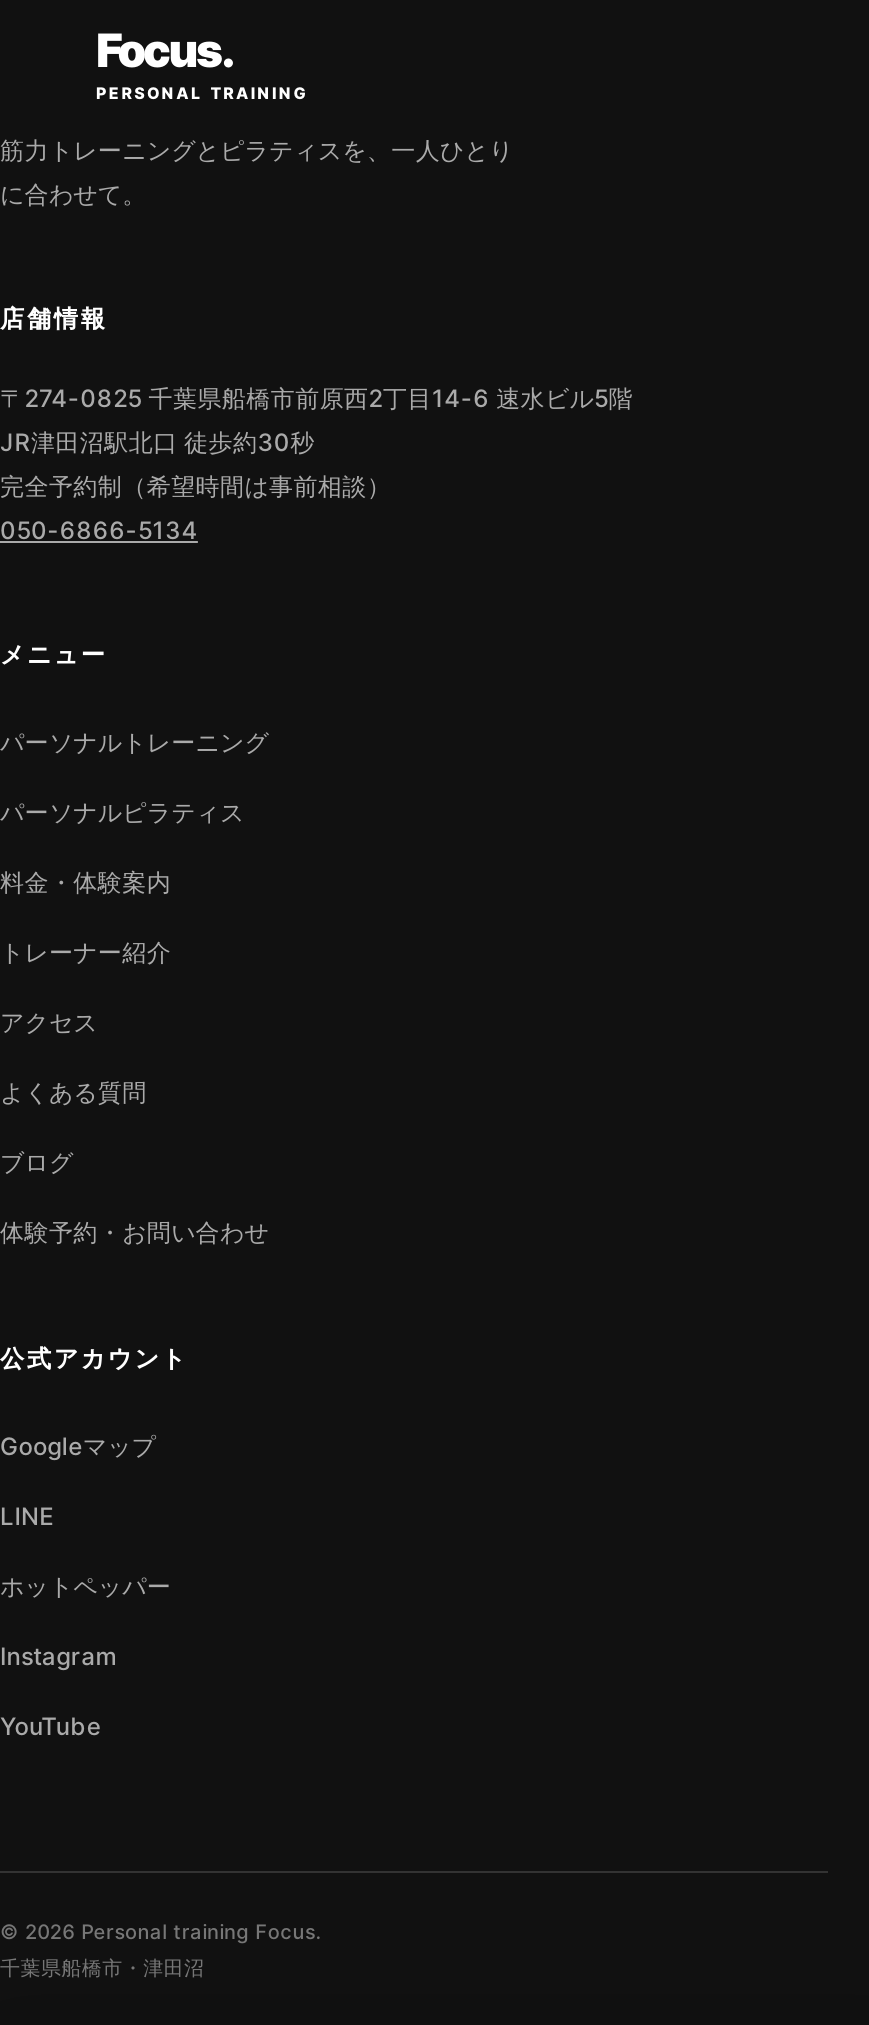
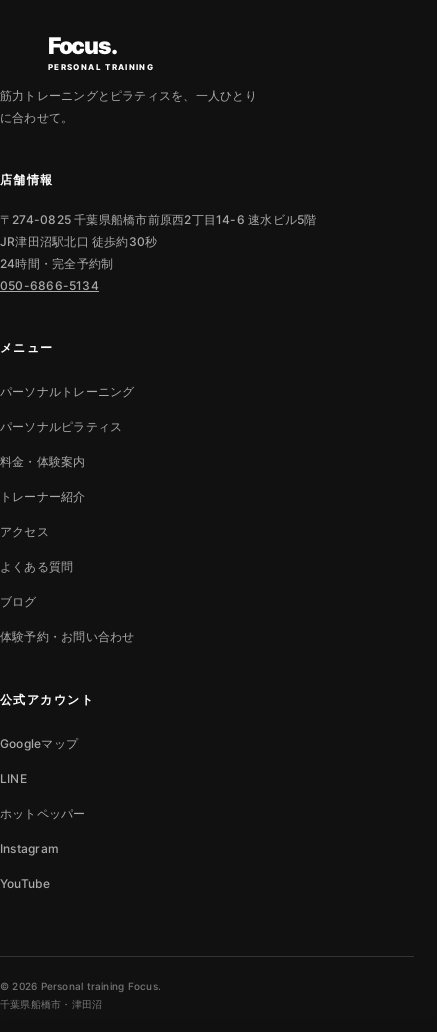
- 完全予約制（希望時間は事前相談）
+ 24時間・完全予約制
